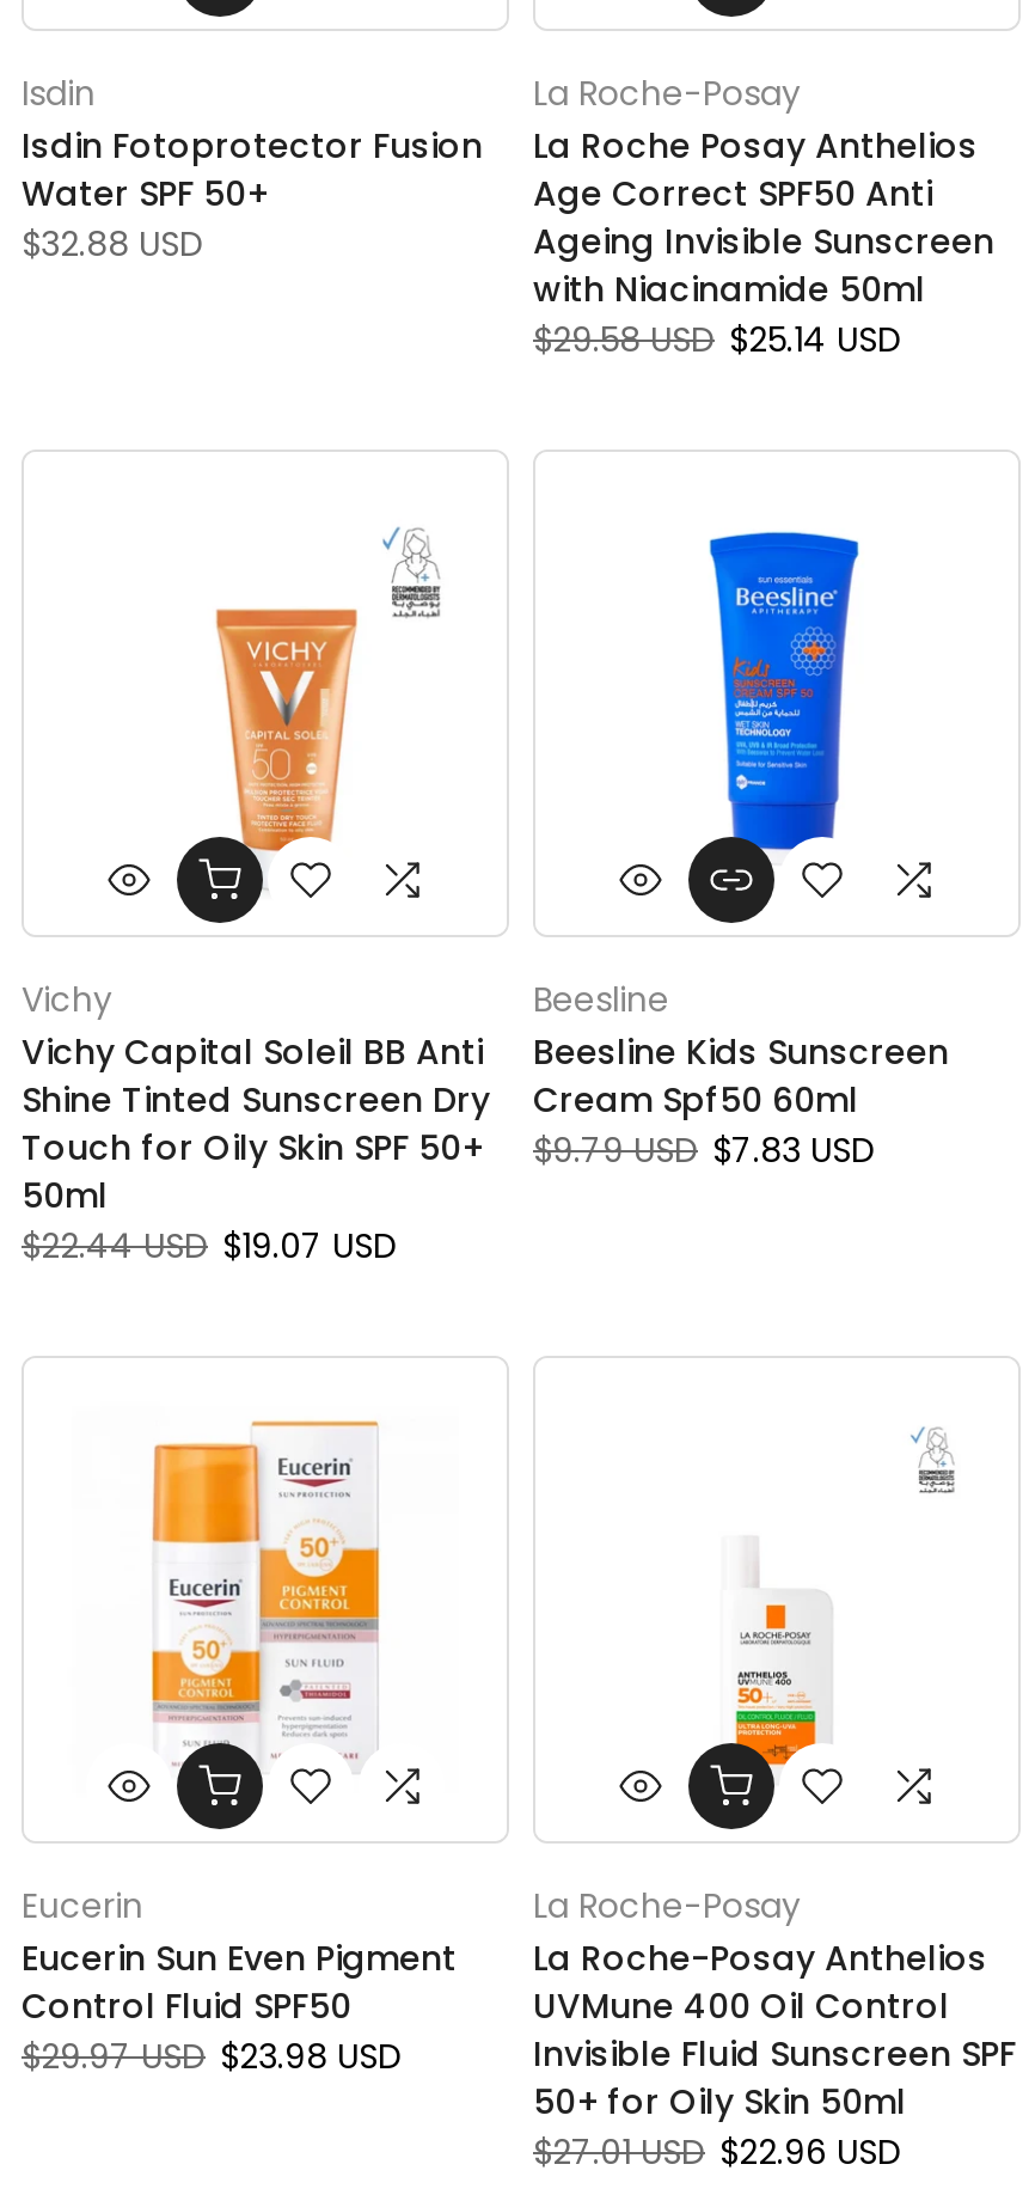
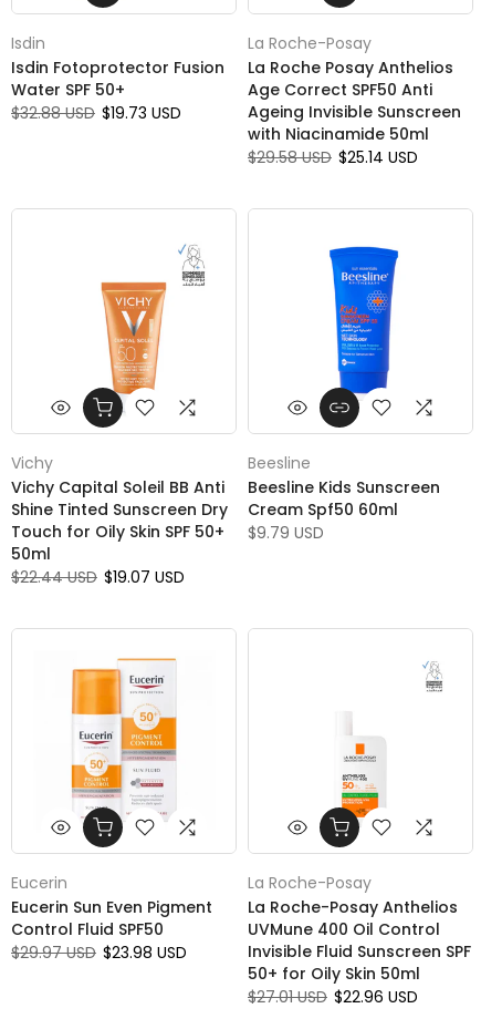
- $32.88 USD
+ $32.88 USD $19.73 USD

- Touch for Oily Skin SPF 50+ $9.79 USD $7.83 USD
+ Touch for Oily Skin SPF 50+ $9.79 USD
